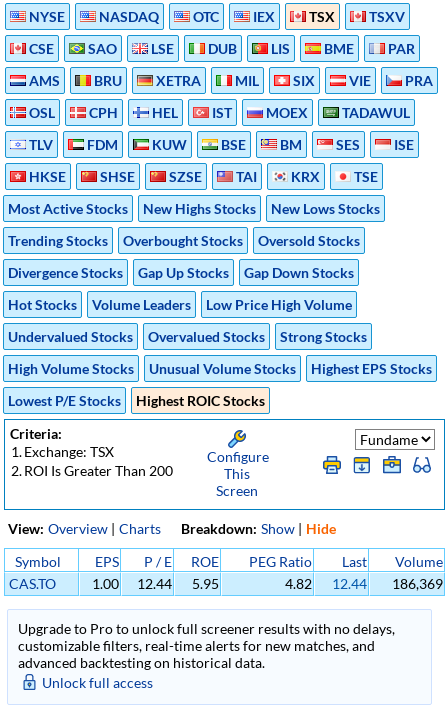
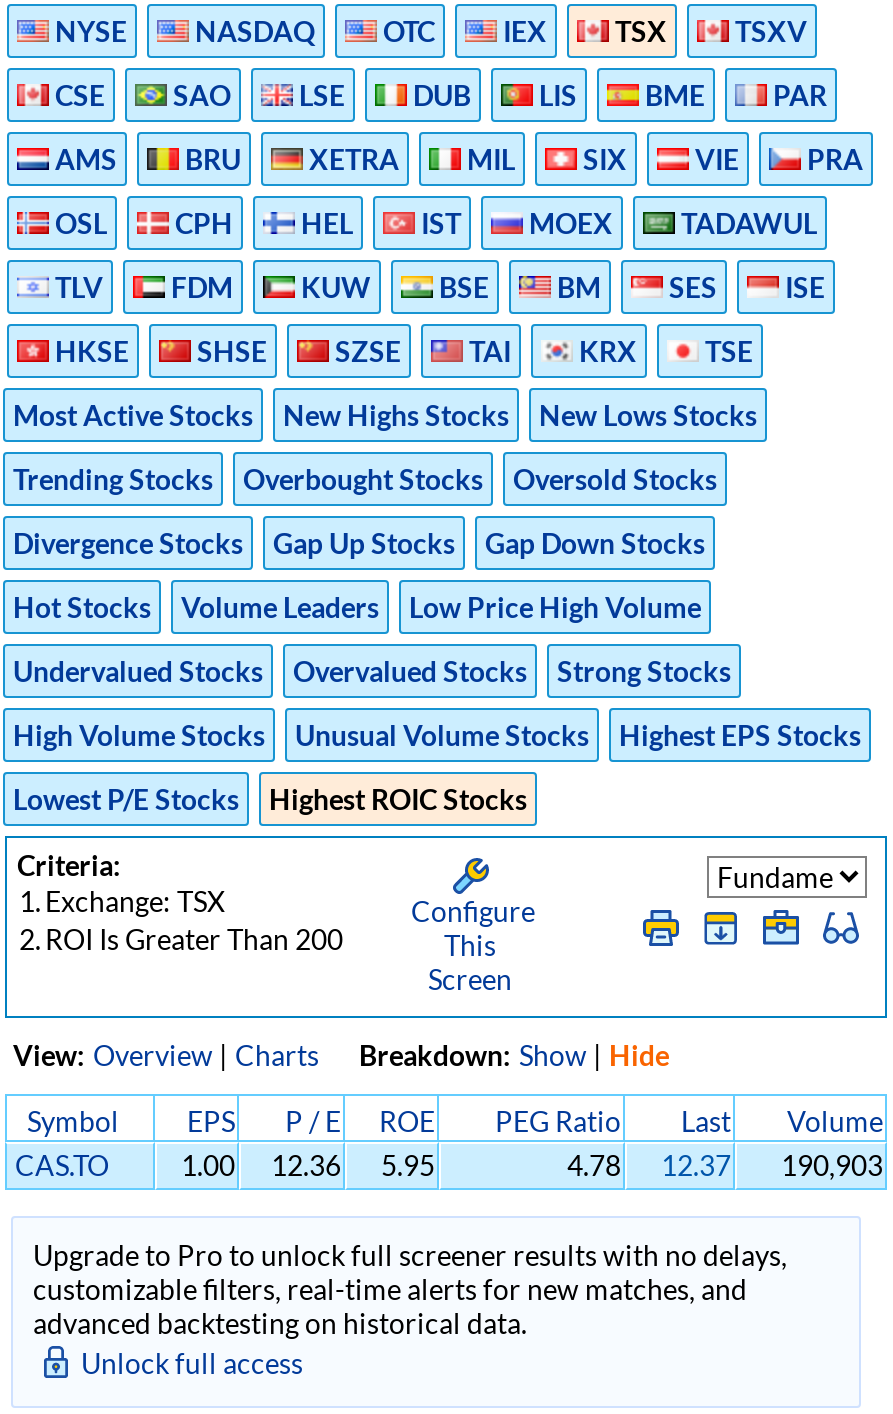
- CAS.TO 1.00 12.44 5.95
+ CAS.TO 1.00 12.36 5.95

- 4.82
+ 4.78

- 12.44
+ 12.37

- 186,369
+ 190,903
